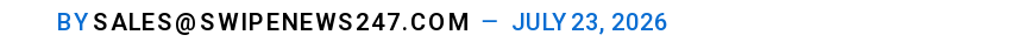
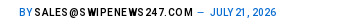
- BY SALES@SWIPENEWS247.COM JULY 23, 2026
+ BY SALES@SWIPENEWS247.COM JULY 21, 2026
